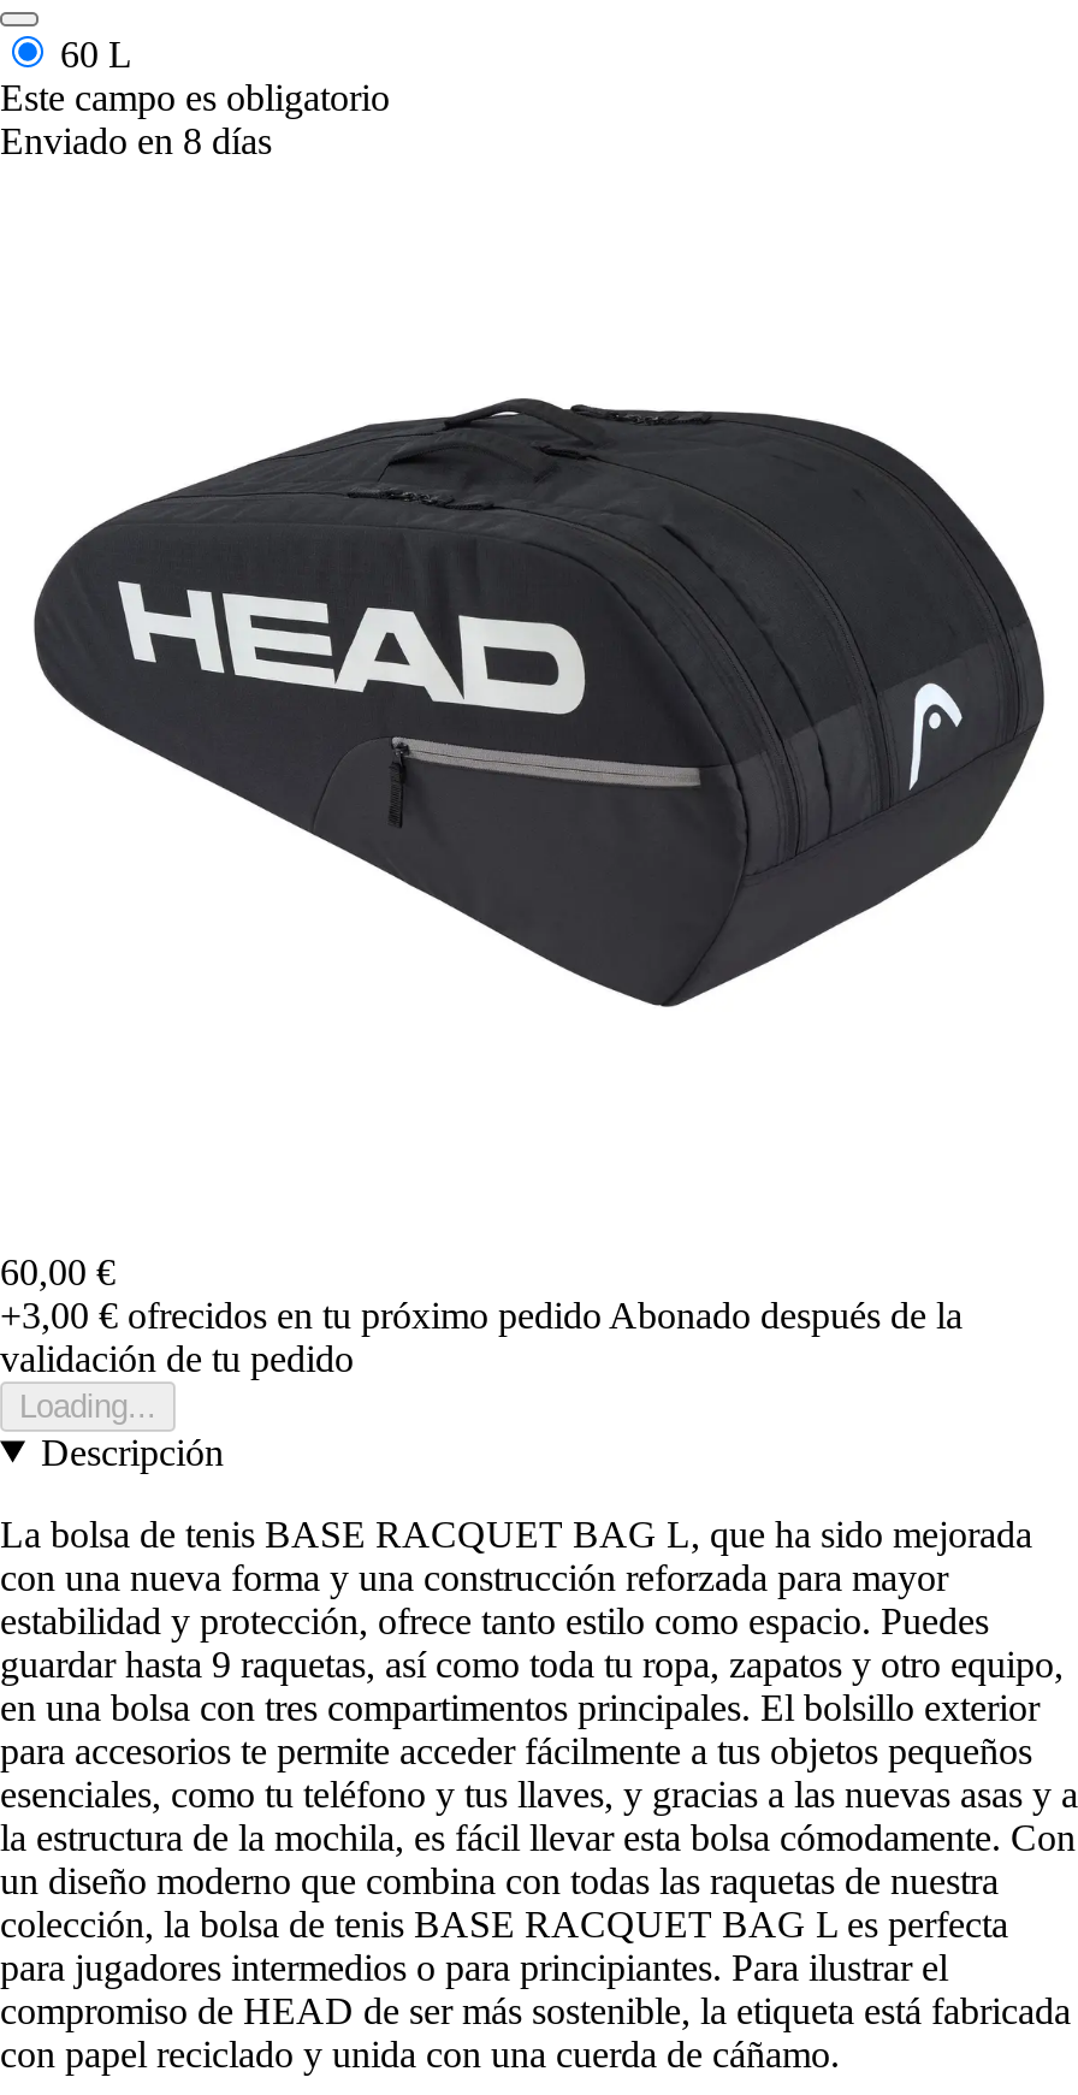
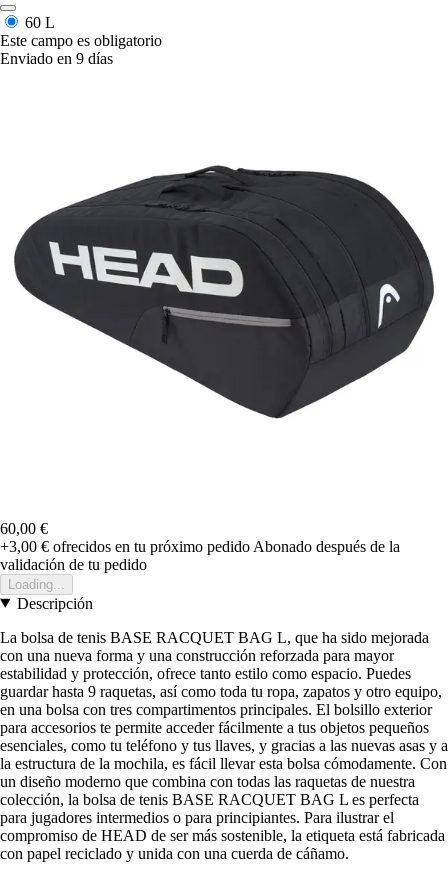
- Enviado en 8 días
+ Enviado en 9 días
